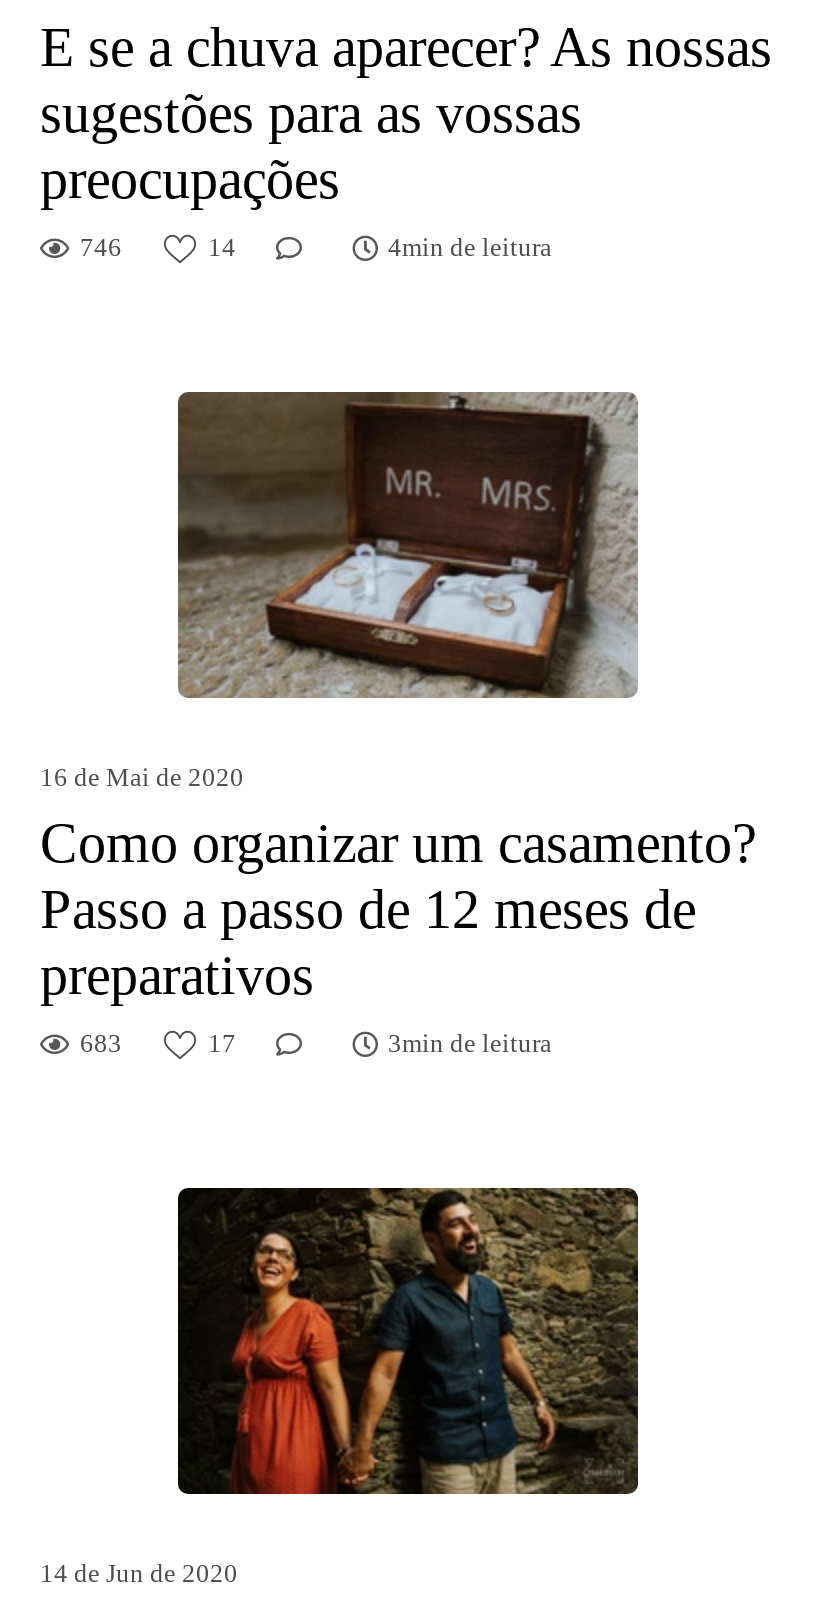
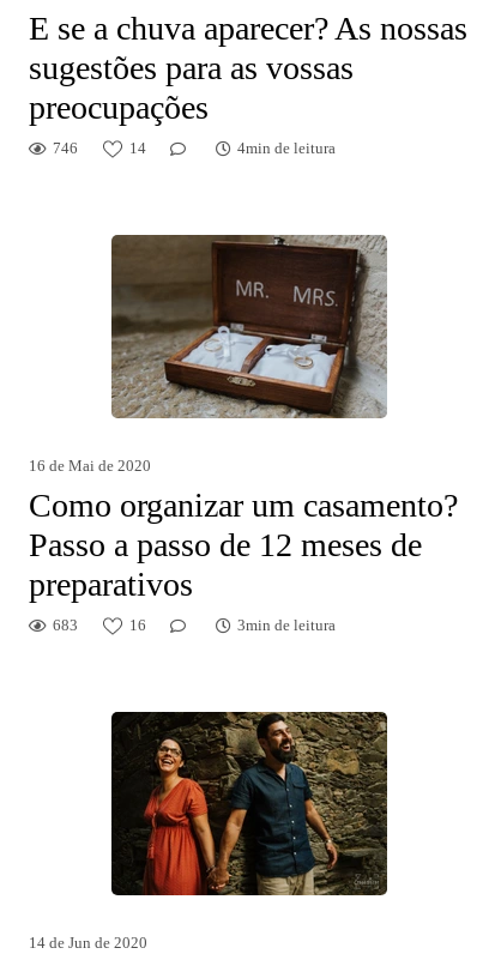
- 17
+ 16
